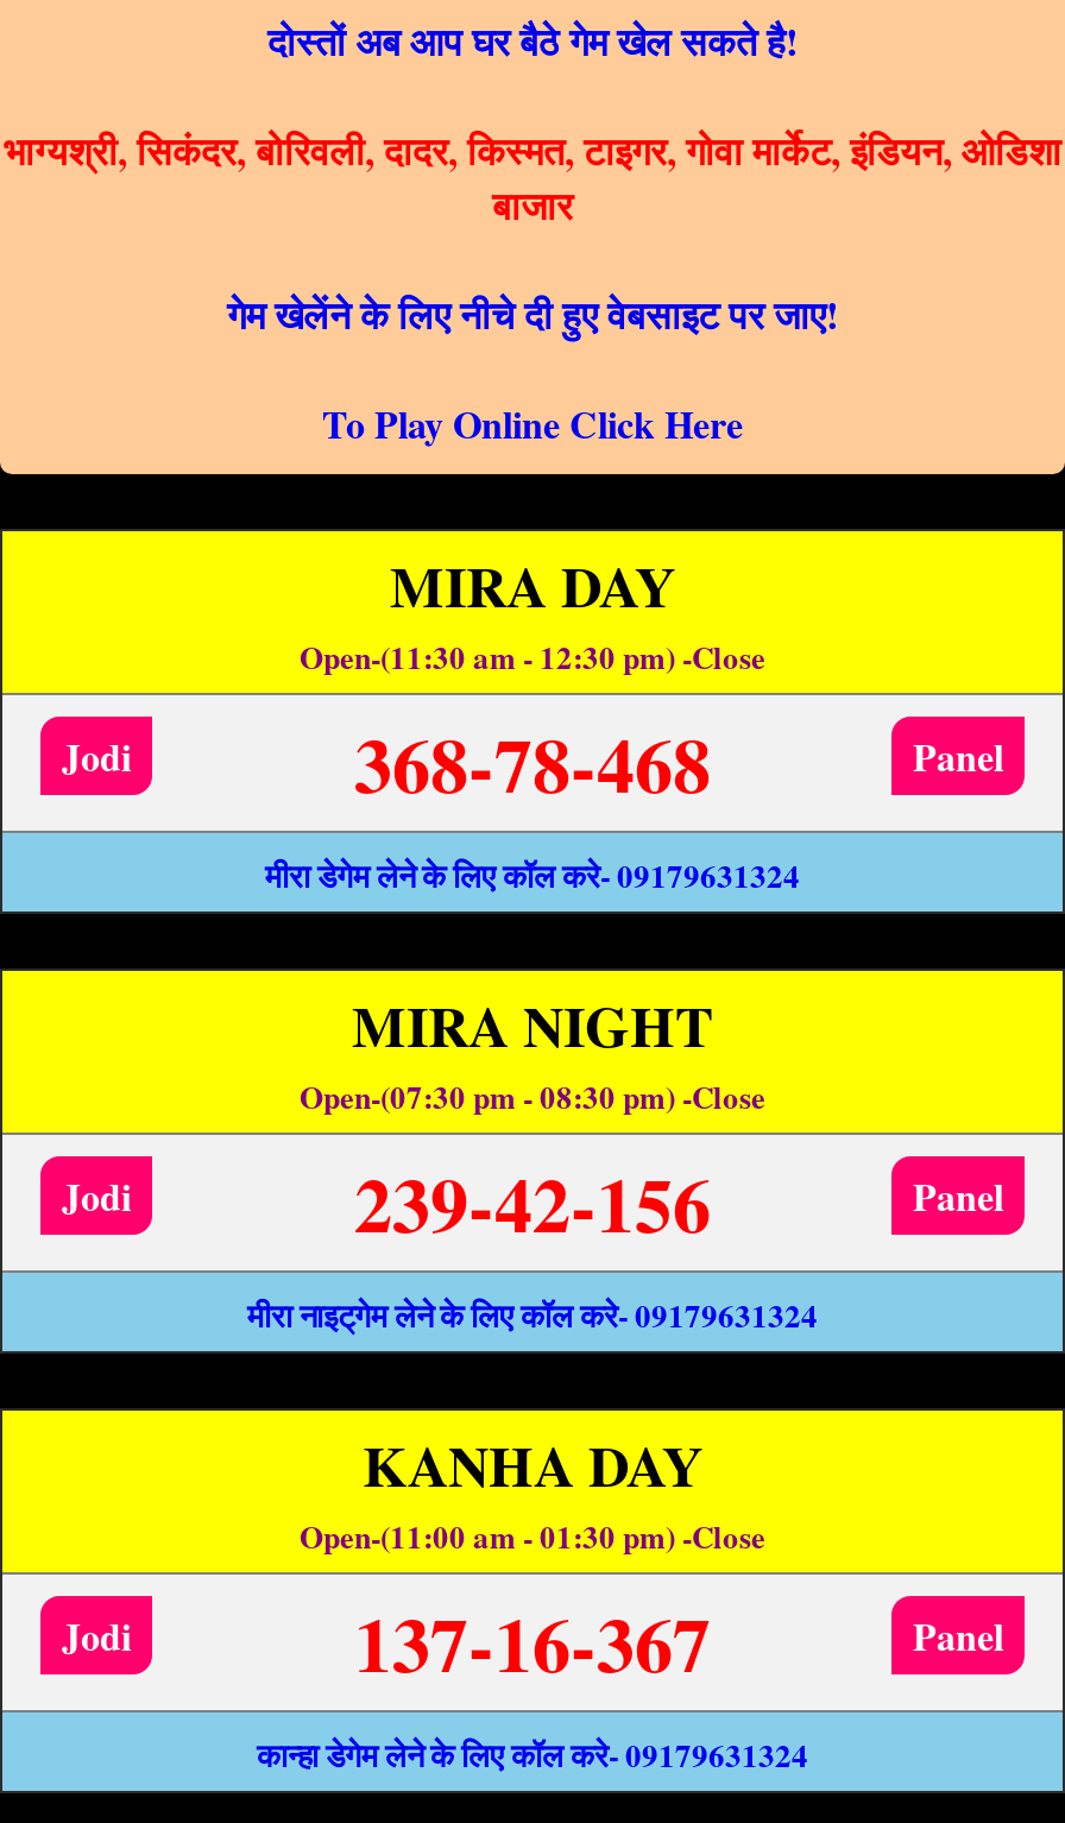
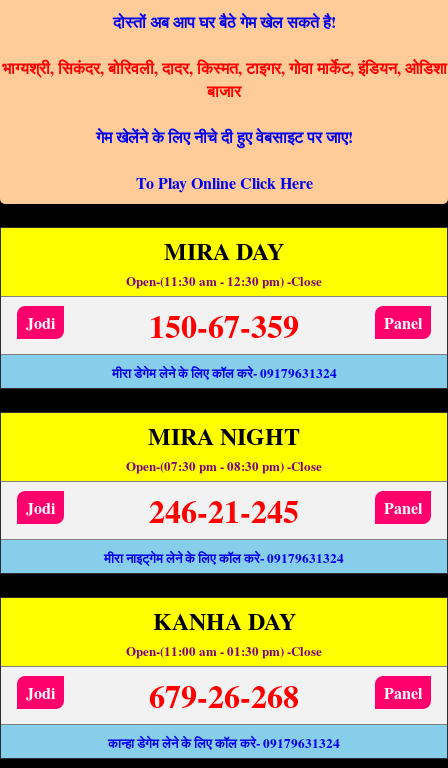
- 368-78-468
+ 150-67-359

- 239-42-156
+ 246-21-245

- 137-16-367
+ 679-26-268
